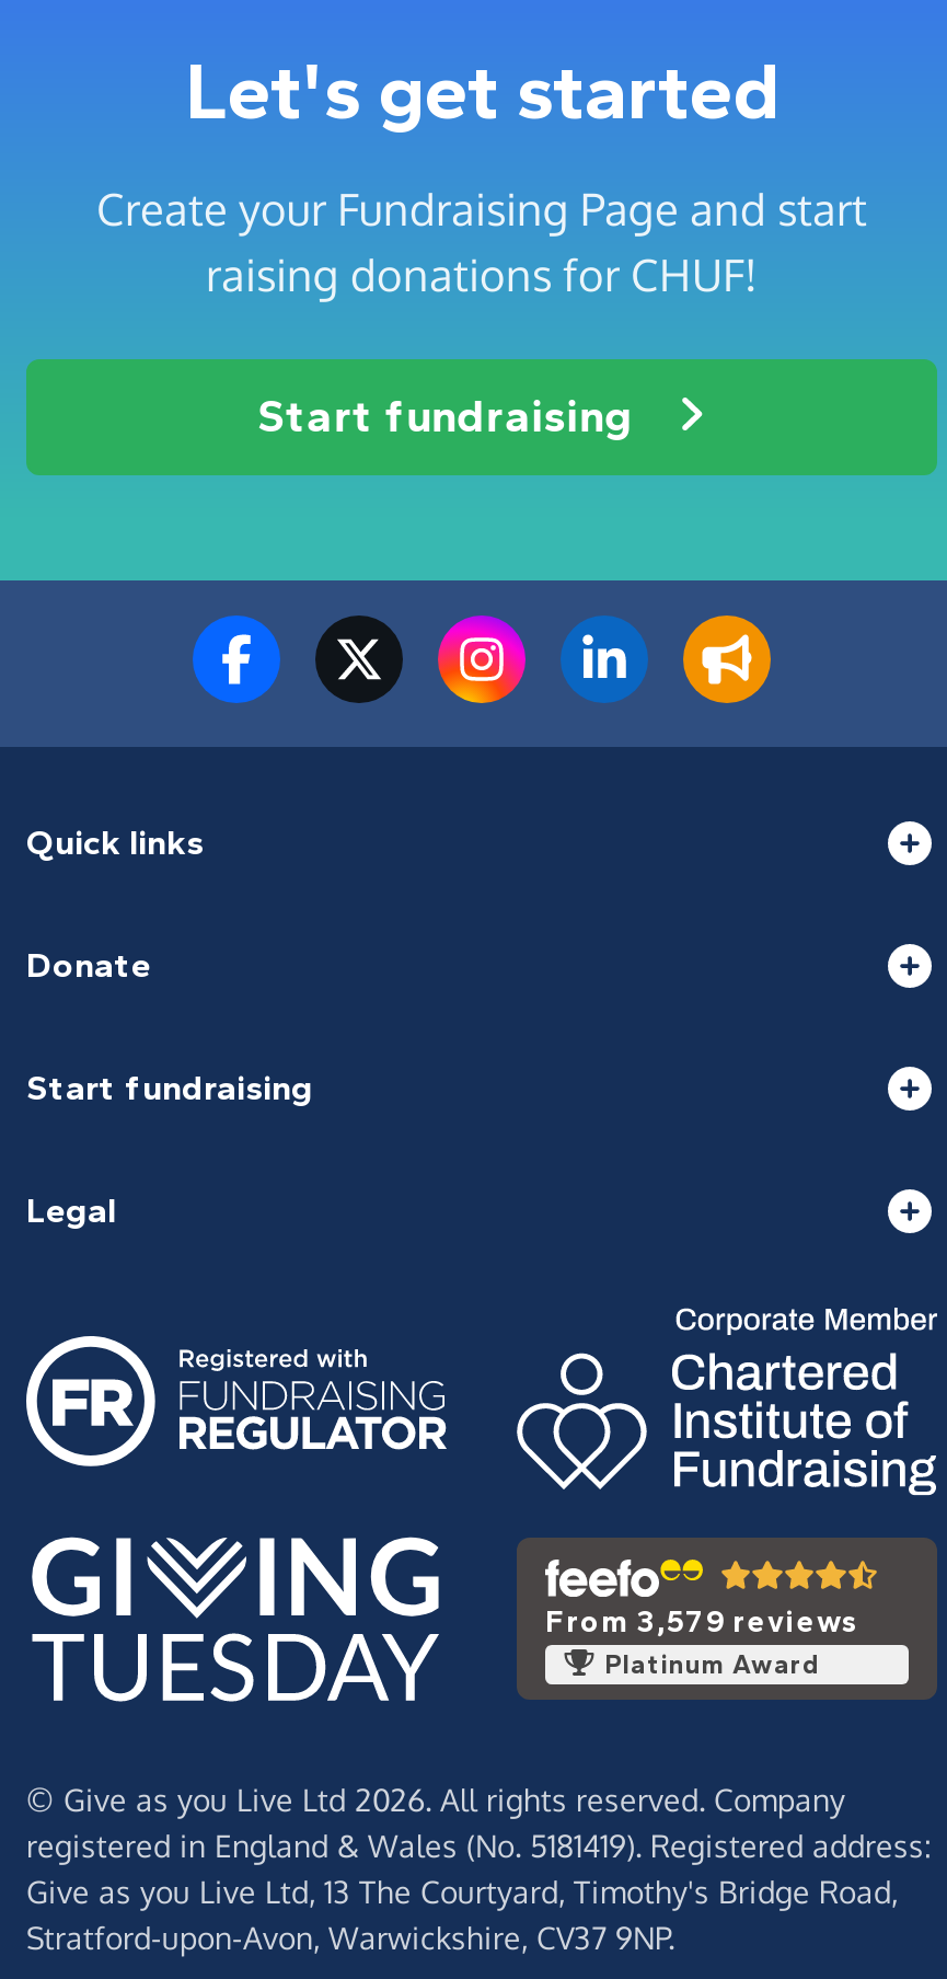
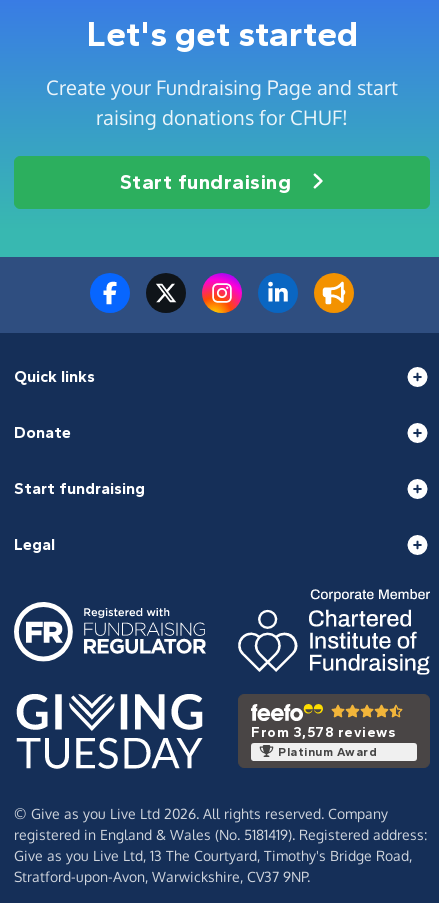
- From 3,579 reviews
+ From 3,578 reviews
